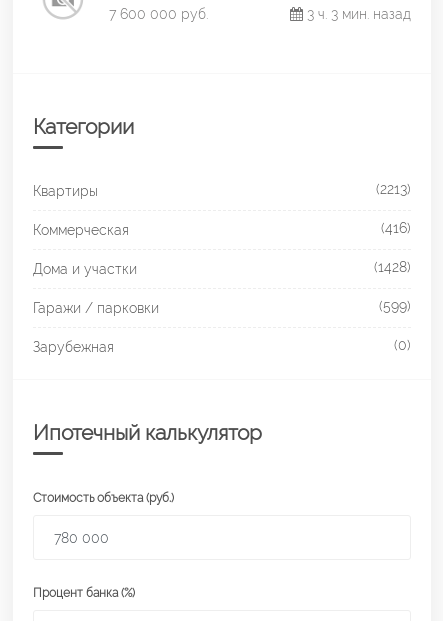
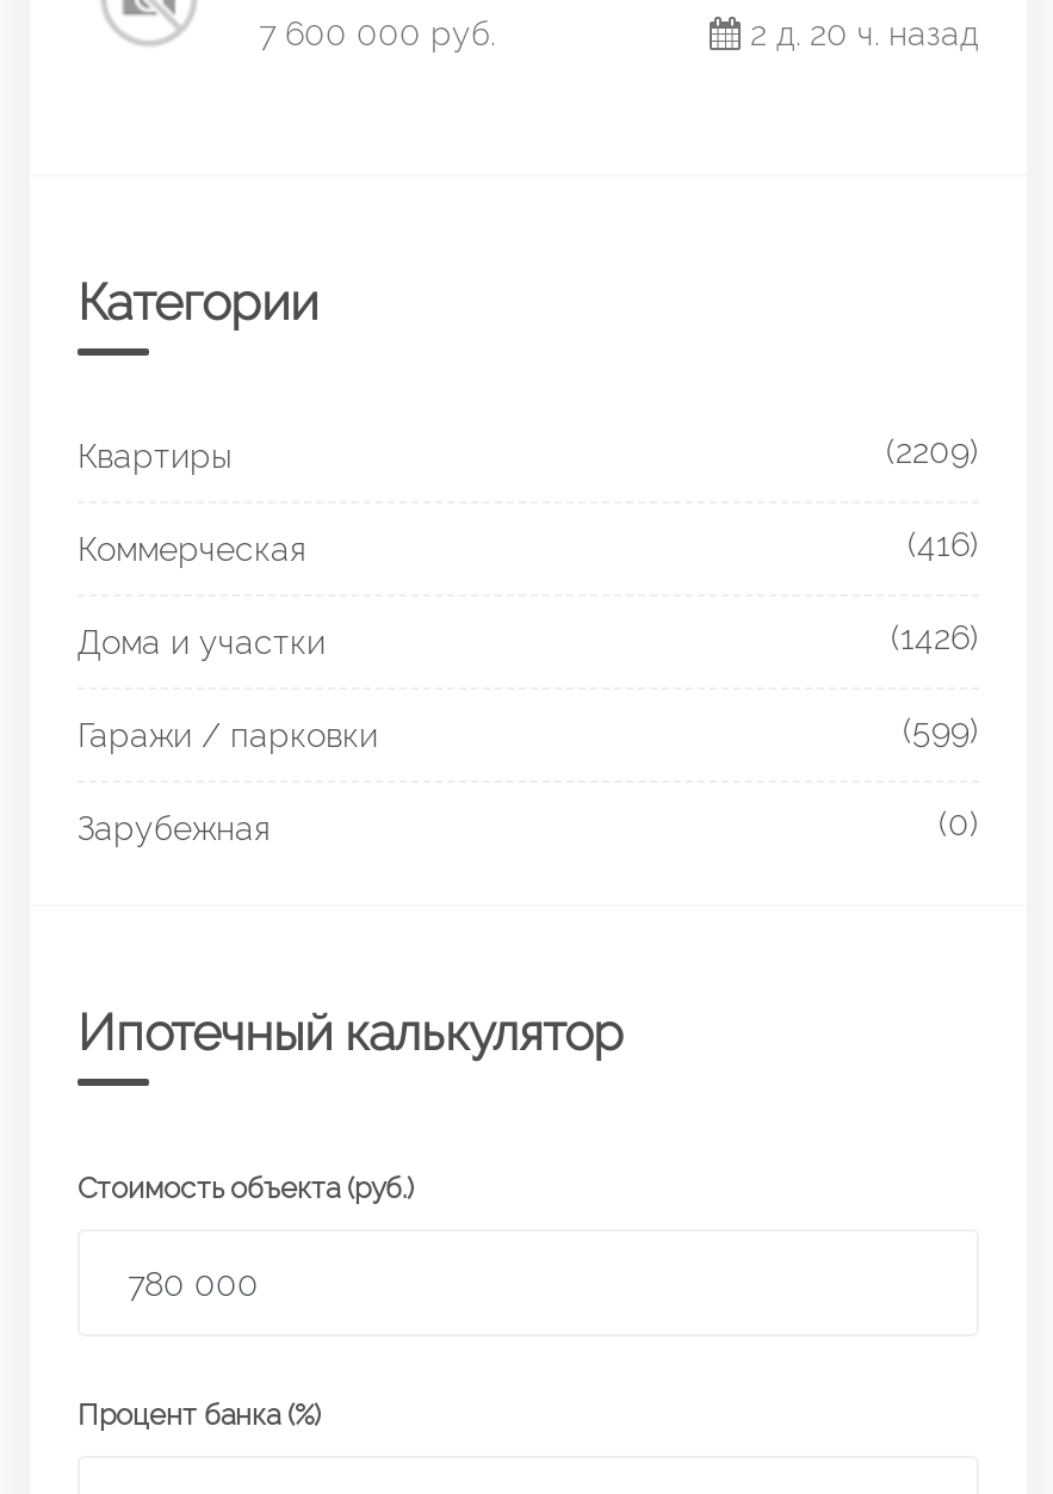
- 3 ч. 3 мин. назад
+ 2 д. 20 ч. назад

- (2213)
+ (2209)

- (1428)
+ (1426)
